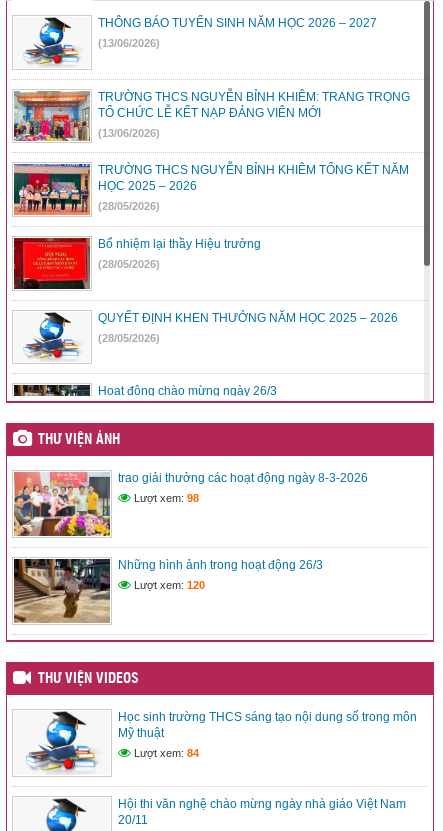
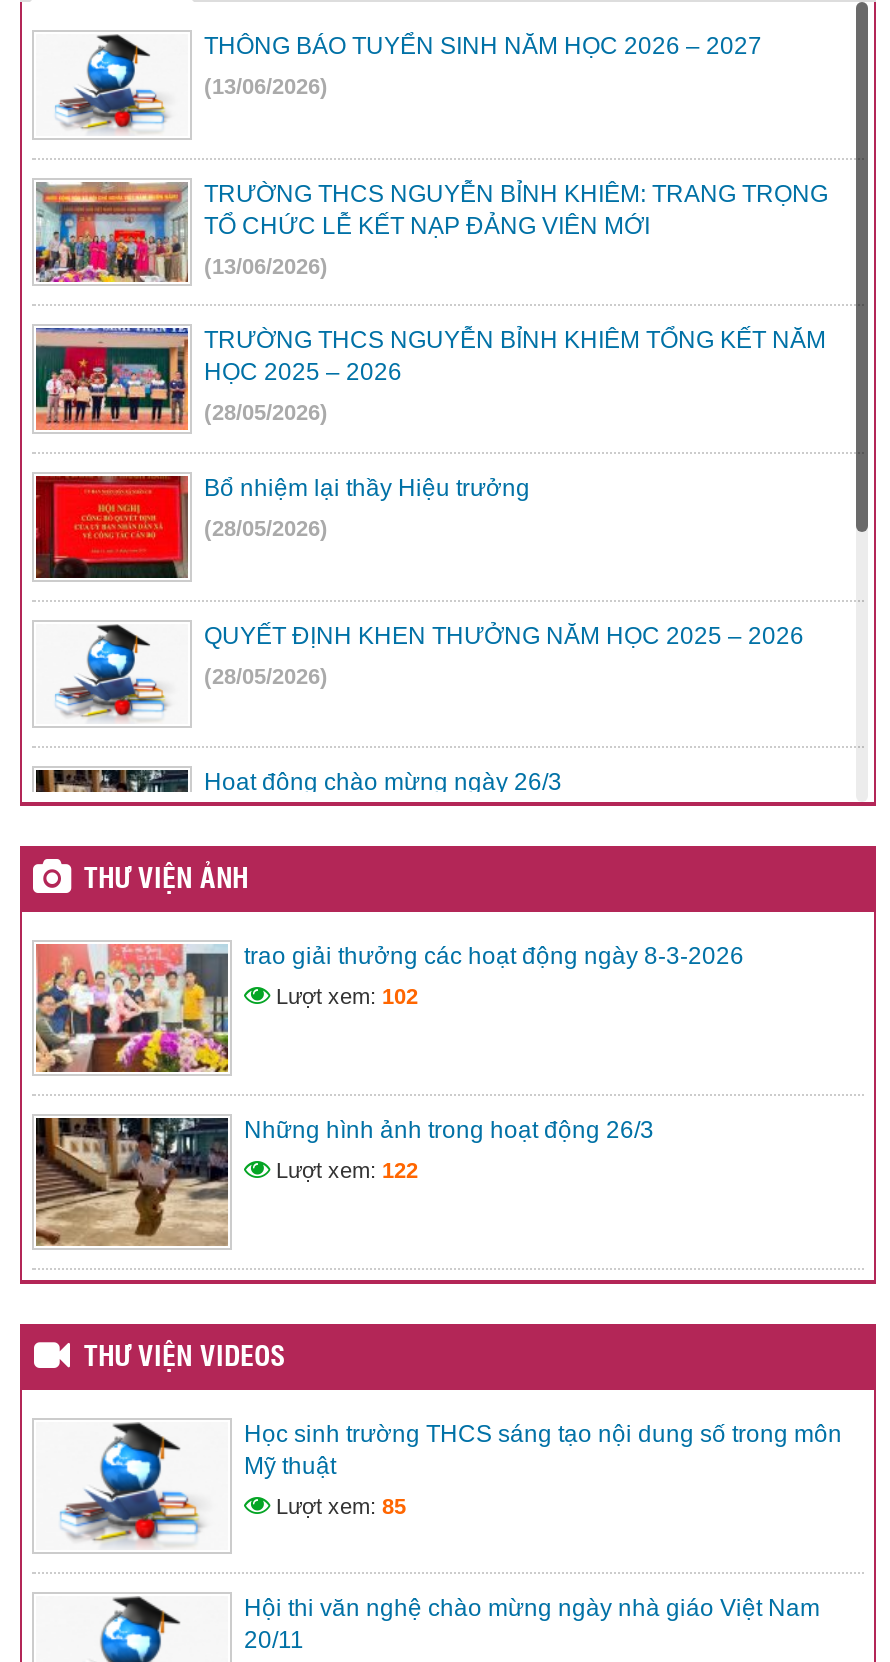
- Lượt xem: 98
+ Lượt xem: 102

- Lượt xem: 120
+ Lượt xem: 122

- Lượt xem: 84
+ Lượt xem: 85
